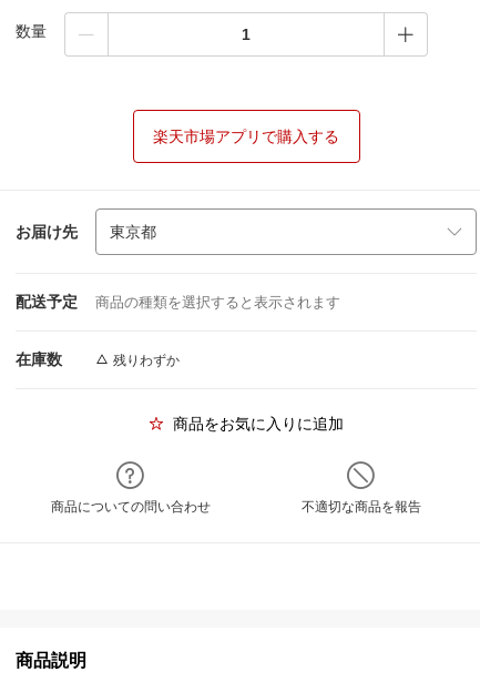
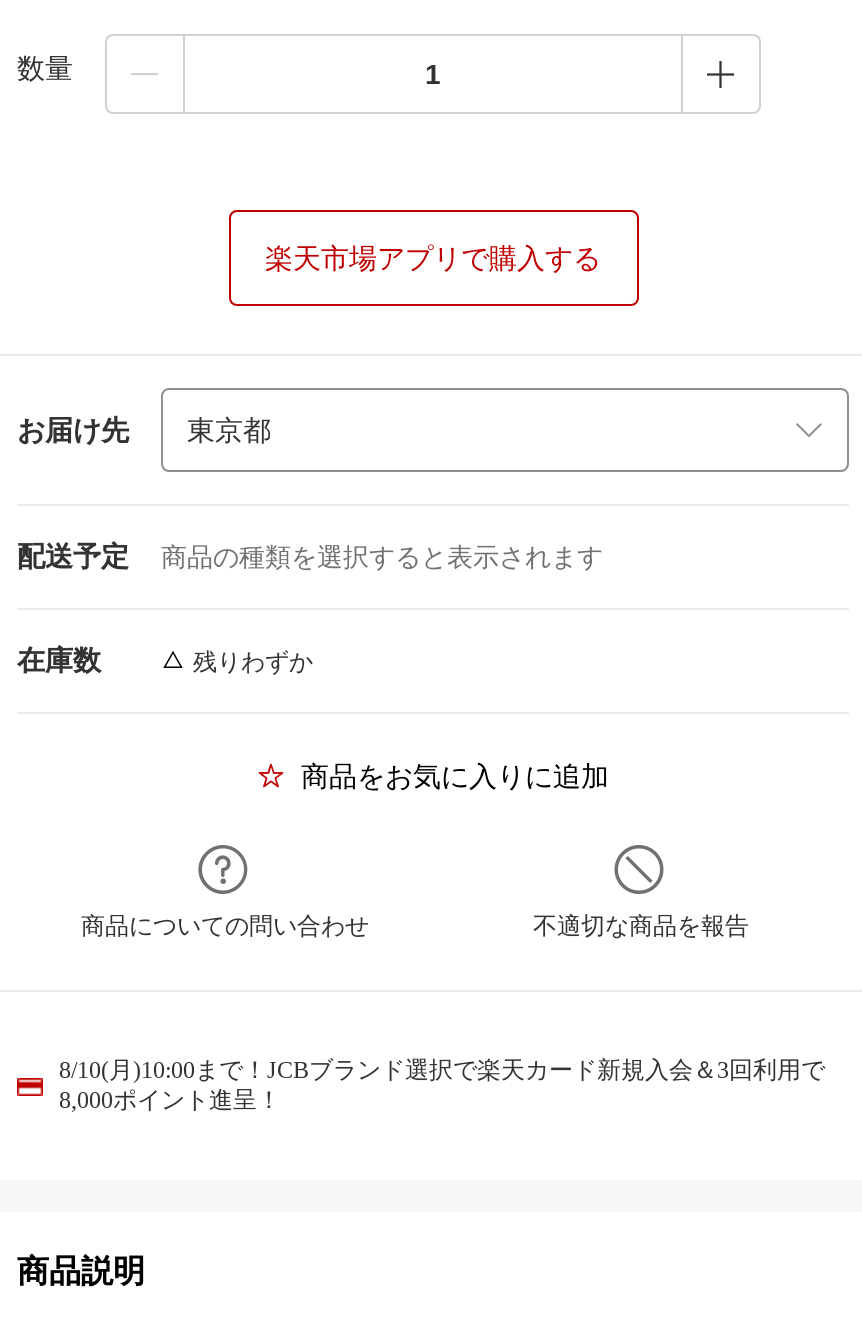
+ 8/10(月)10:00まで！JCBブランド選択で楽天カード新規入会＆3回利用で
+ 8,000ポイント進呈！
